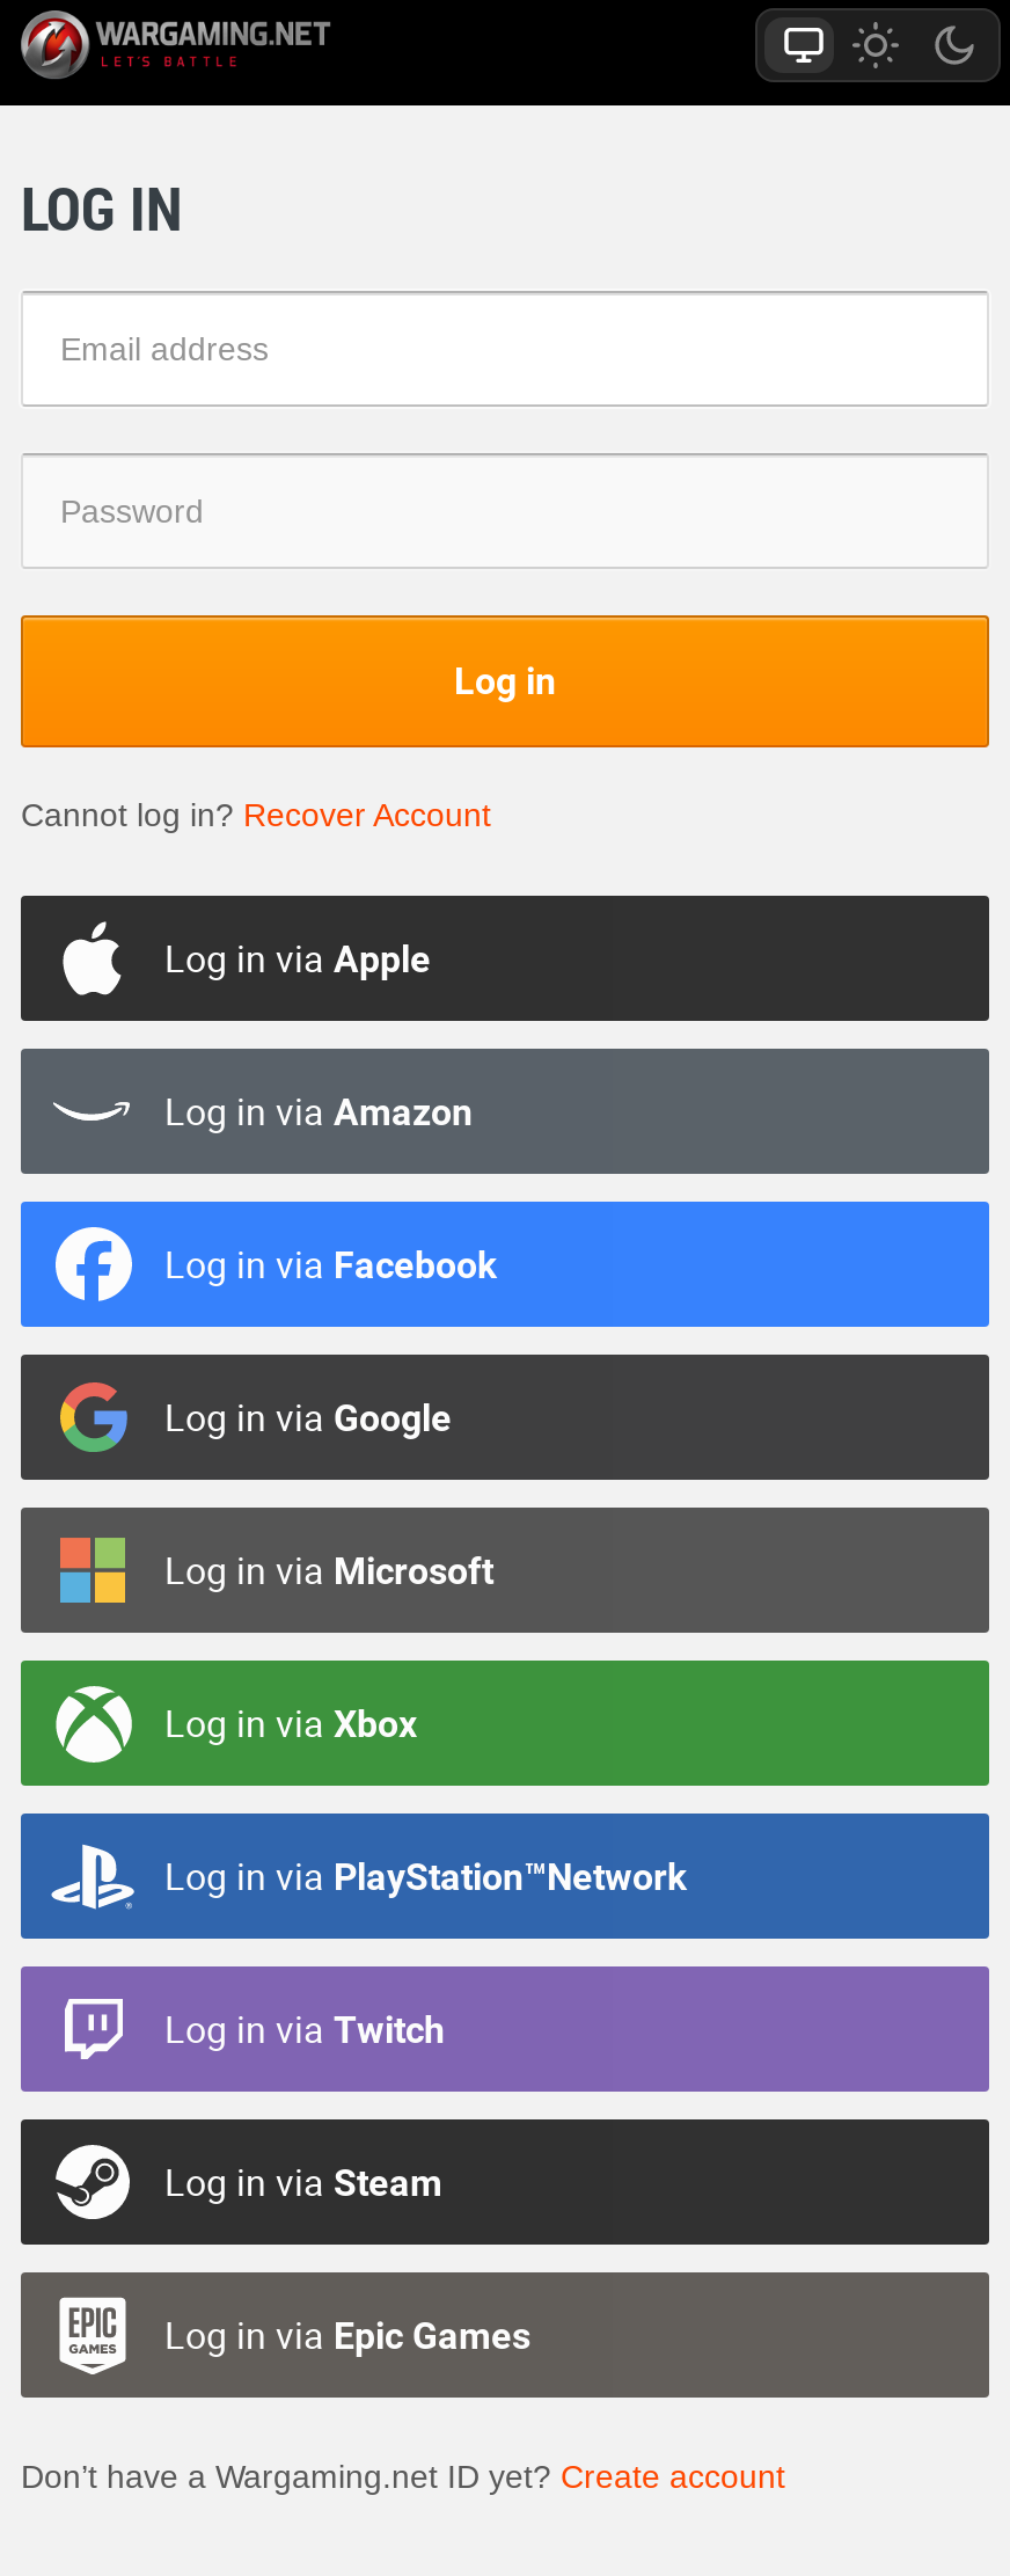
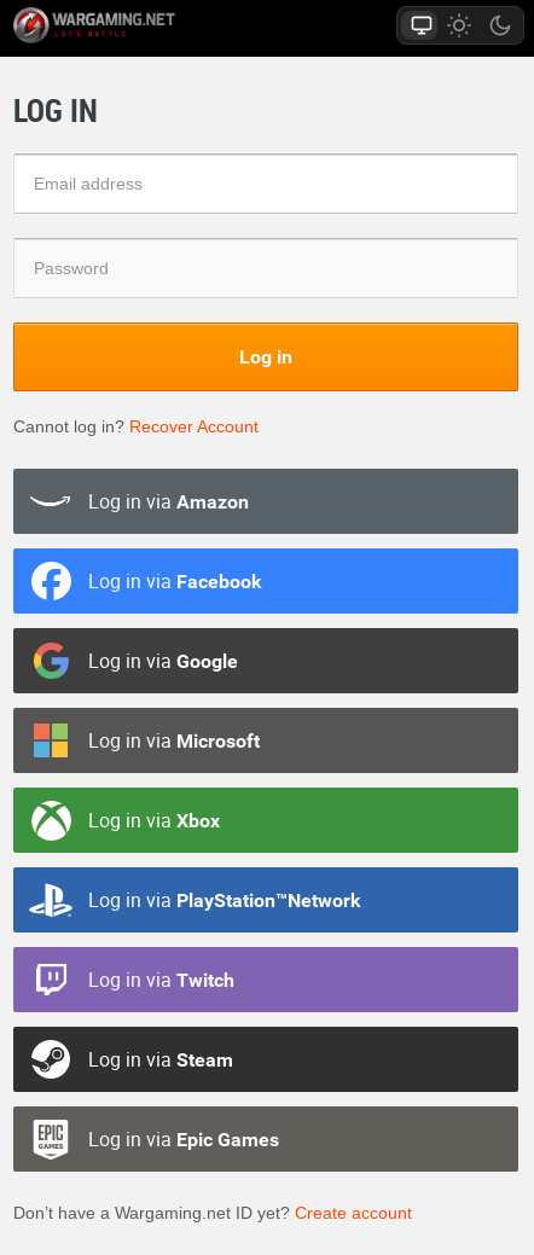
- Log in via Apple
